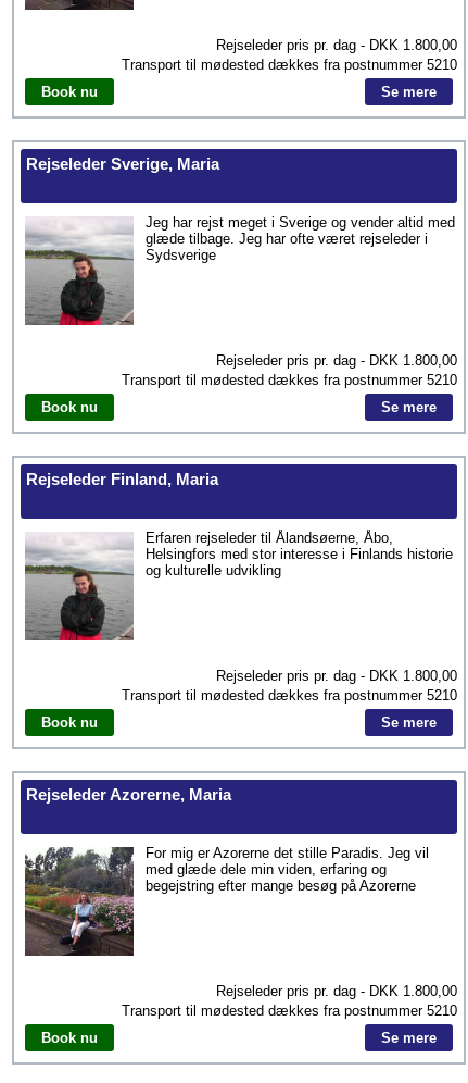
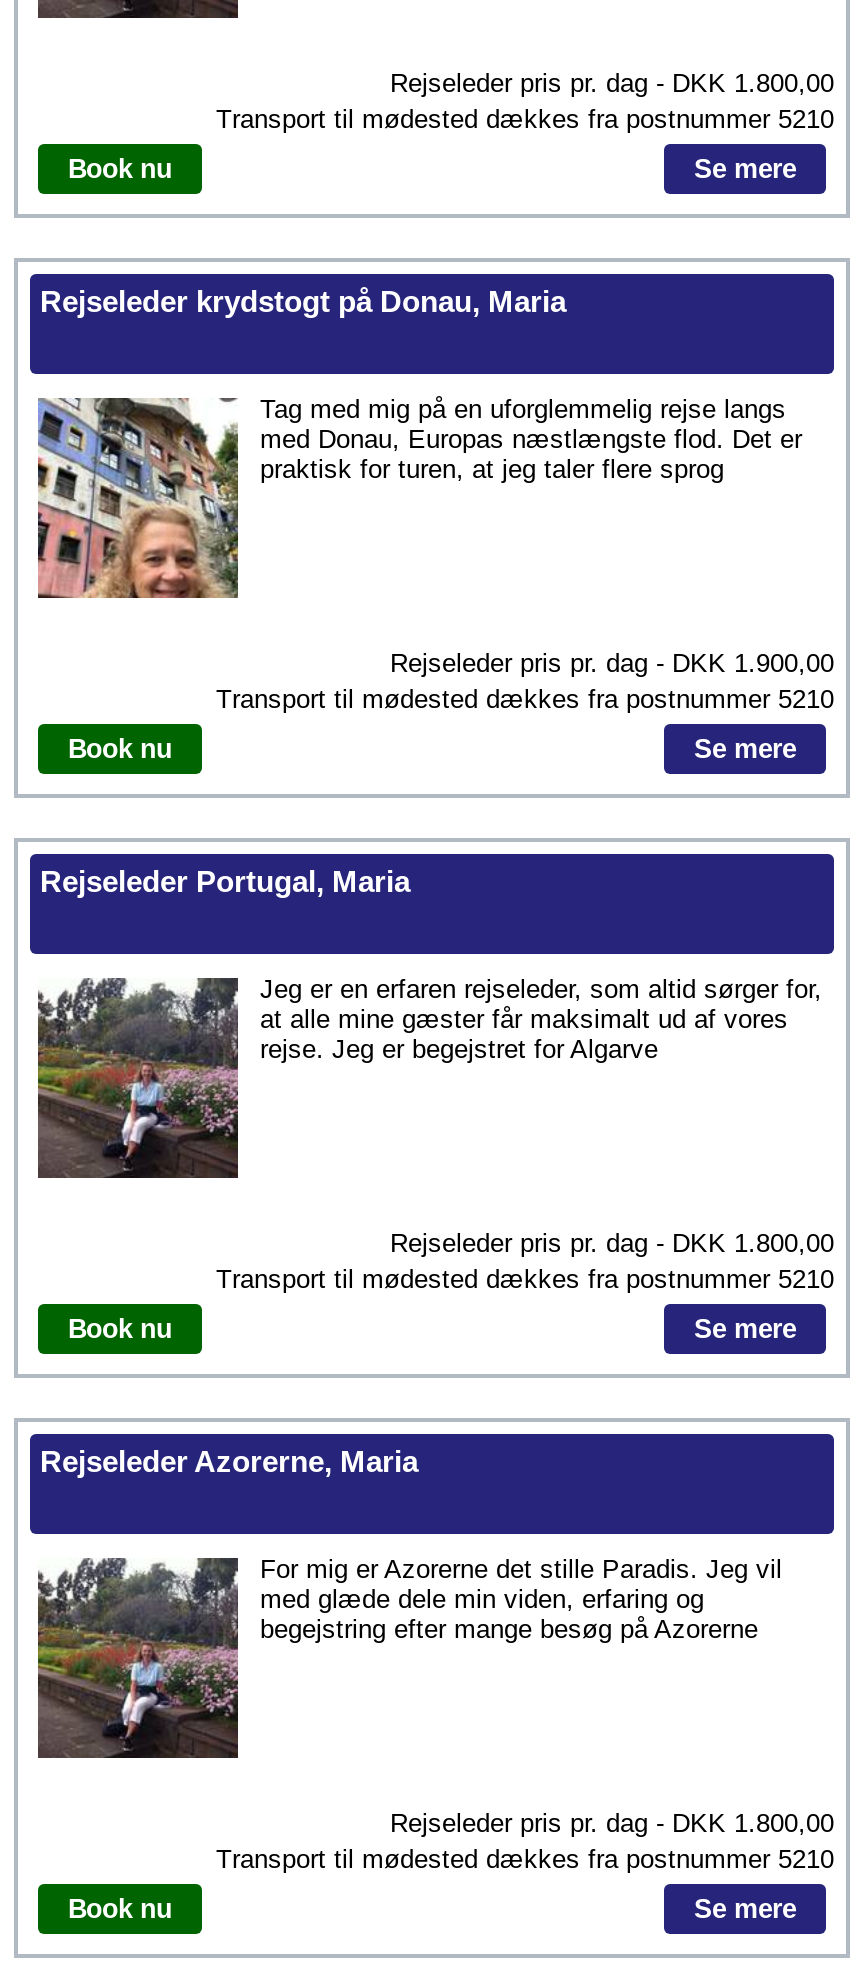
- Rejseleder Sverige, Maria
+ Rejseleder krydstogt på Donau, Maria

- [image]
- Jeg har rejst meget i Sverige og vender altid med
- glæde tilbage. Jeg har ofte været rejseleder i
- Sydsverige
+ [image]
+ Tag med mig på en uforglemmelig rejse langs
+ med Donau, Europas næstlængste flod. Det er
+ praktisk for turen, at jeg taler flere sprog

- Rejseleder pris pr. dag - DKK 1.800,00
+ Rejseleder pris pr. dag - DKK 1.900,00

- Rejseleder Finland, Maria
+ Rejseleder Portugal, Maria

- [image]
- Erfaren rejseleder til Ålandsøerne, Åbo,
- Helsingfors med stor interesse i Finlands historie
- og kulturelle udvikling
+ [image]
+ Jeg er en erfaren rejseleder, som altid sørger for,
+ at alle mine gæster får maksimalt ud af vores
+ rejse. Jeg er begejstret for Algarve
